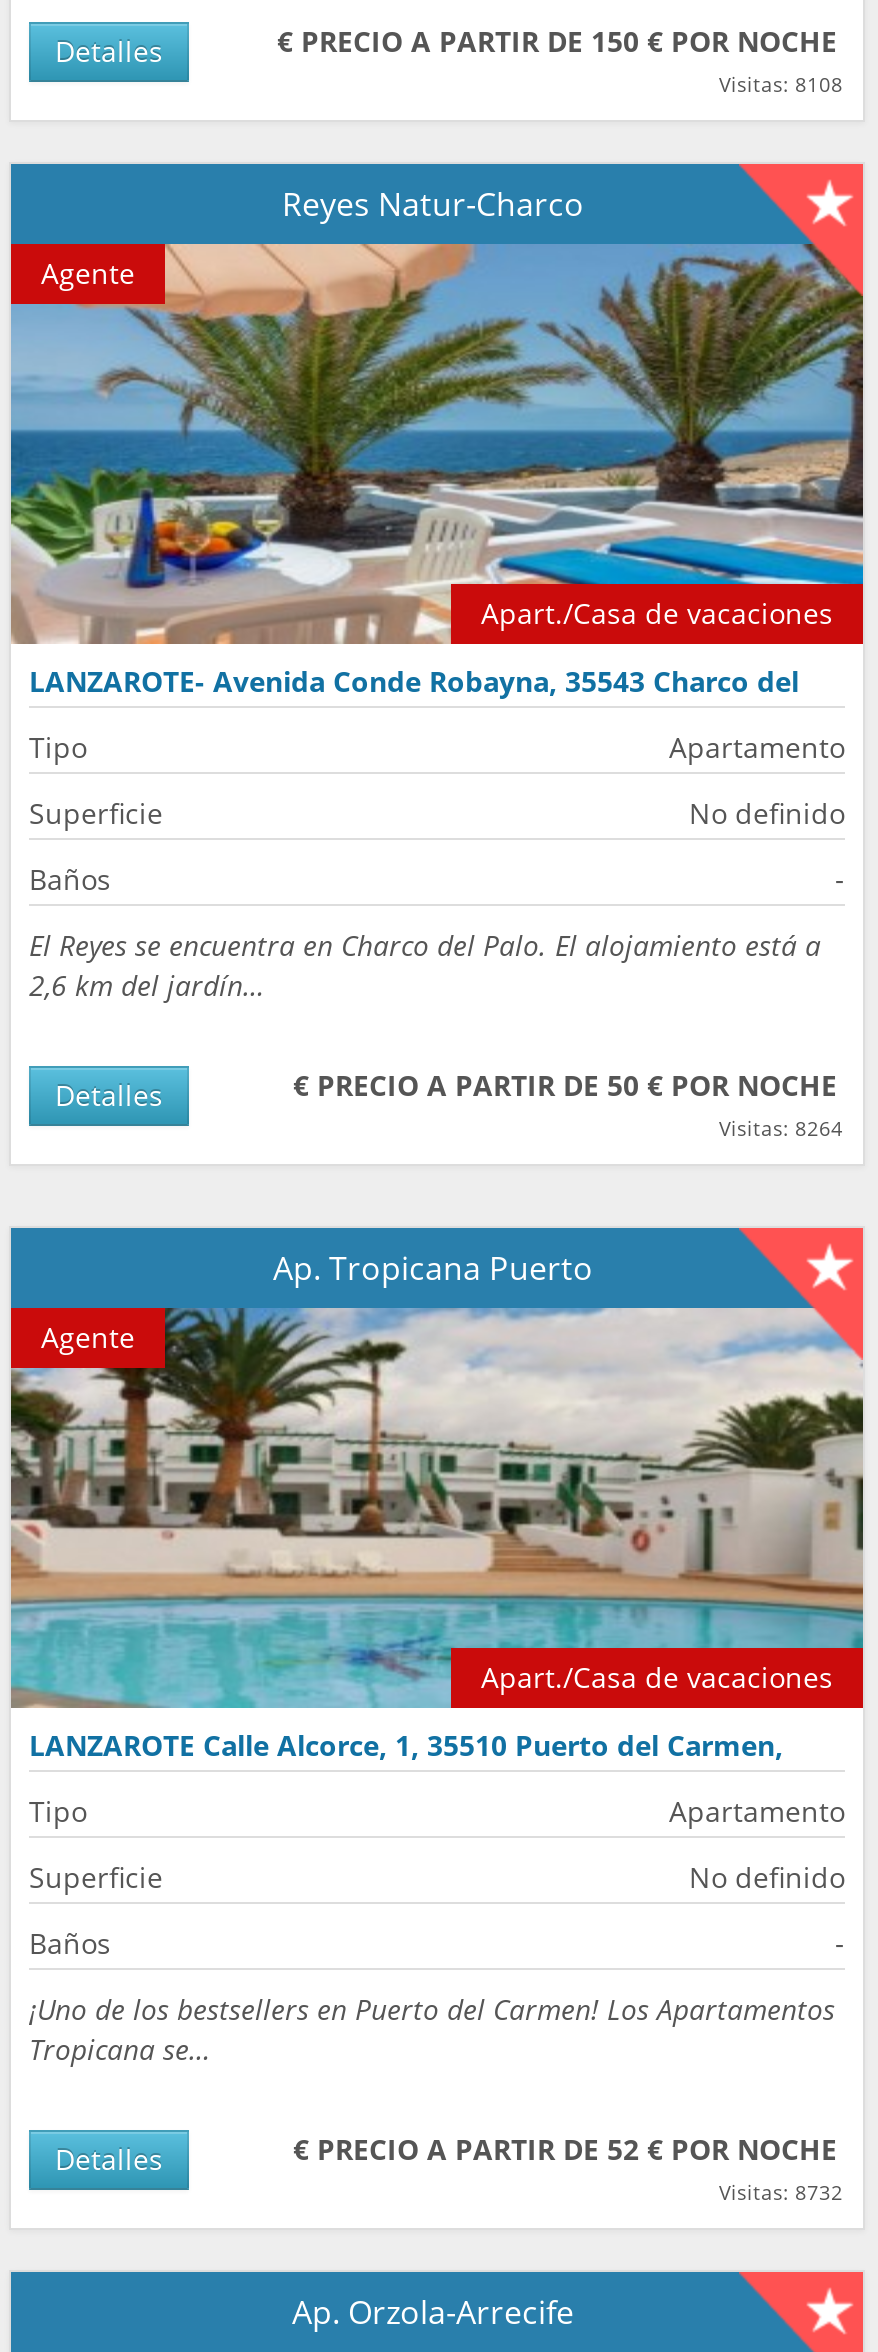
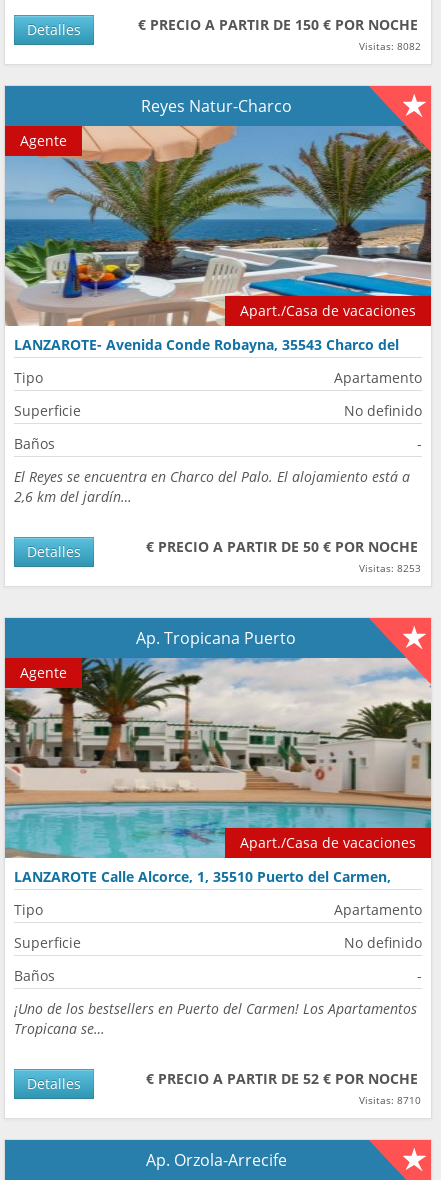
- Visitas: 8108
+ Visitas: 8082

- Visitas: 8264
+ Visitas: 8253

- Visitas: 8732
+ Visitas: 8710
